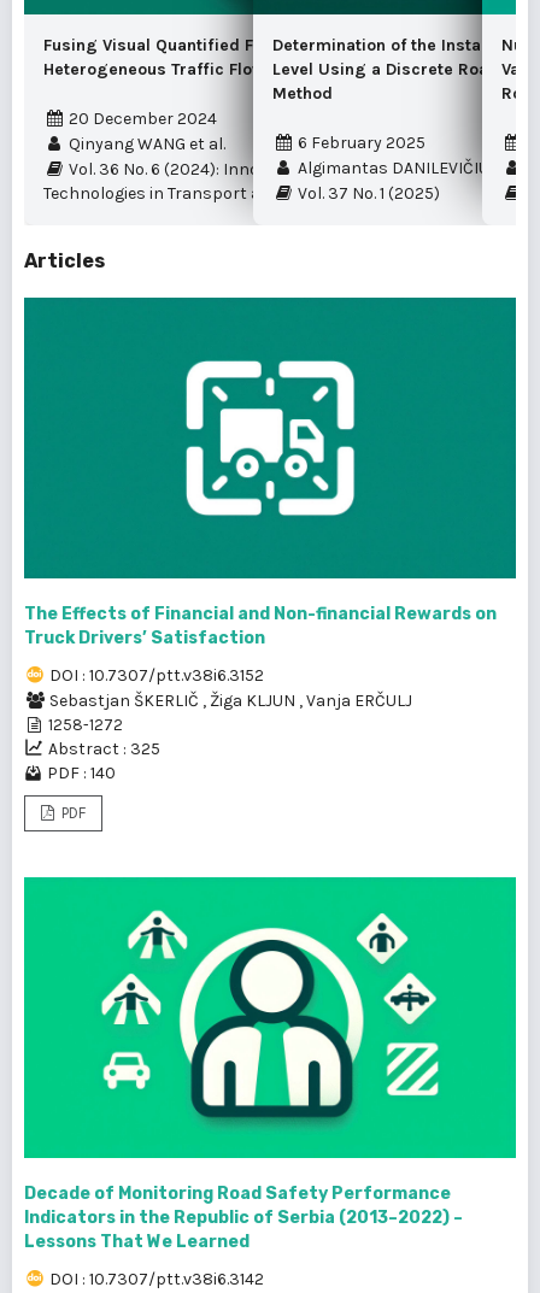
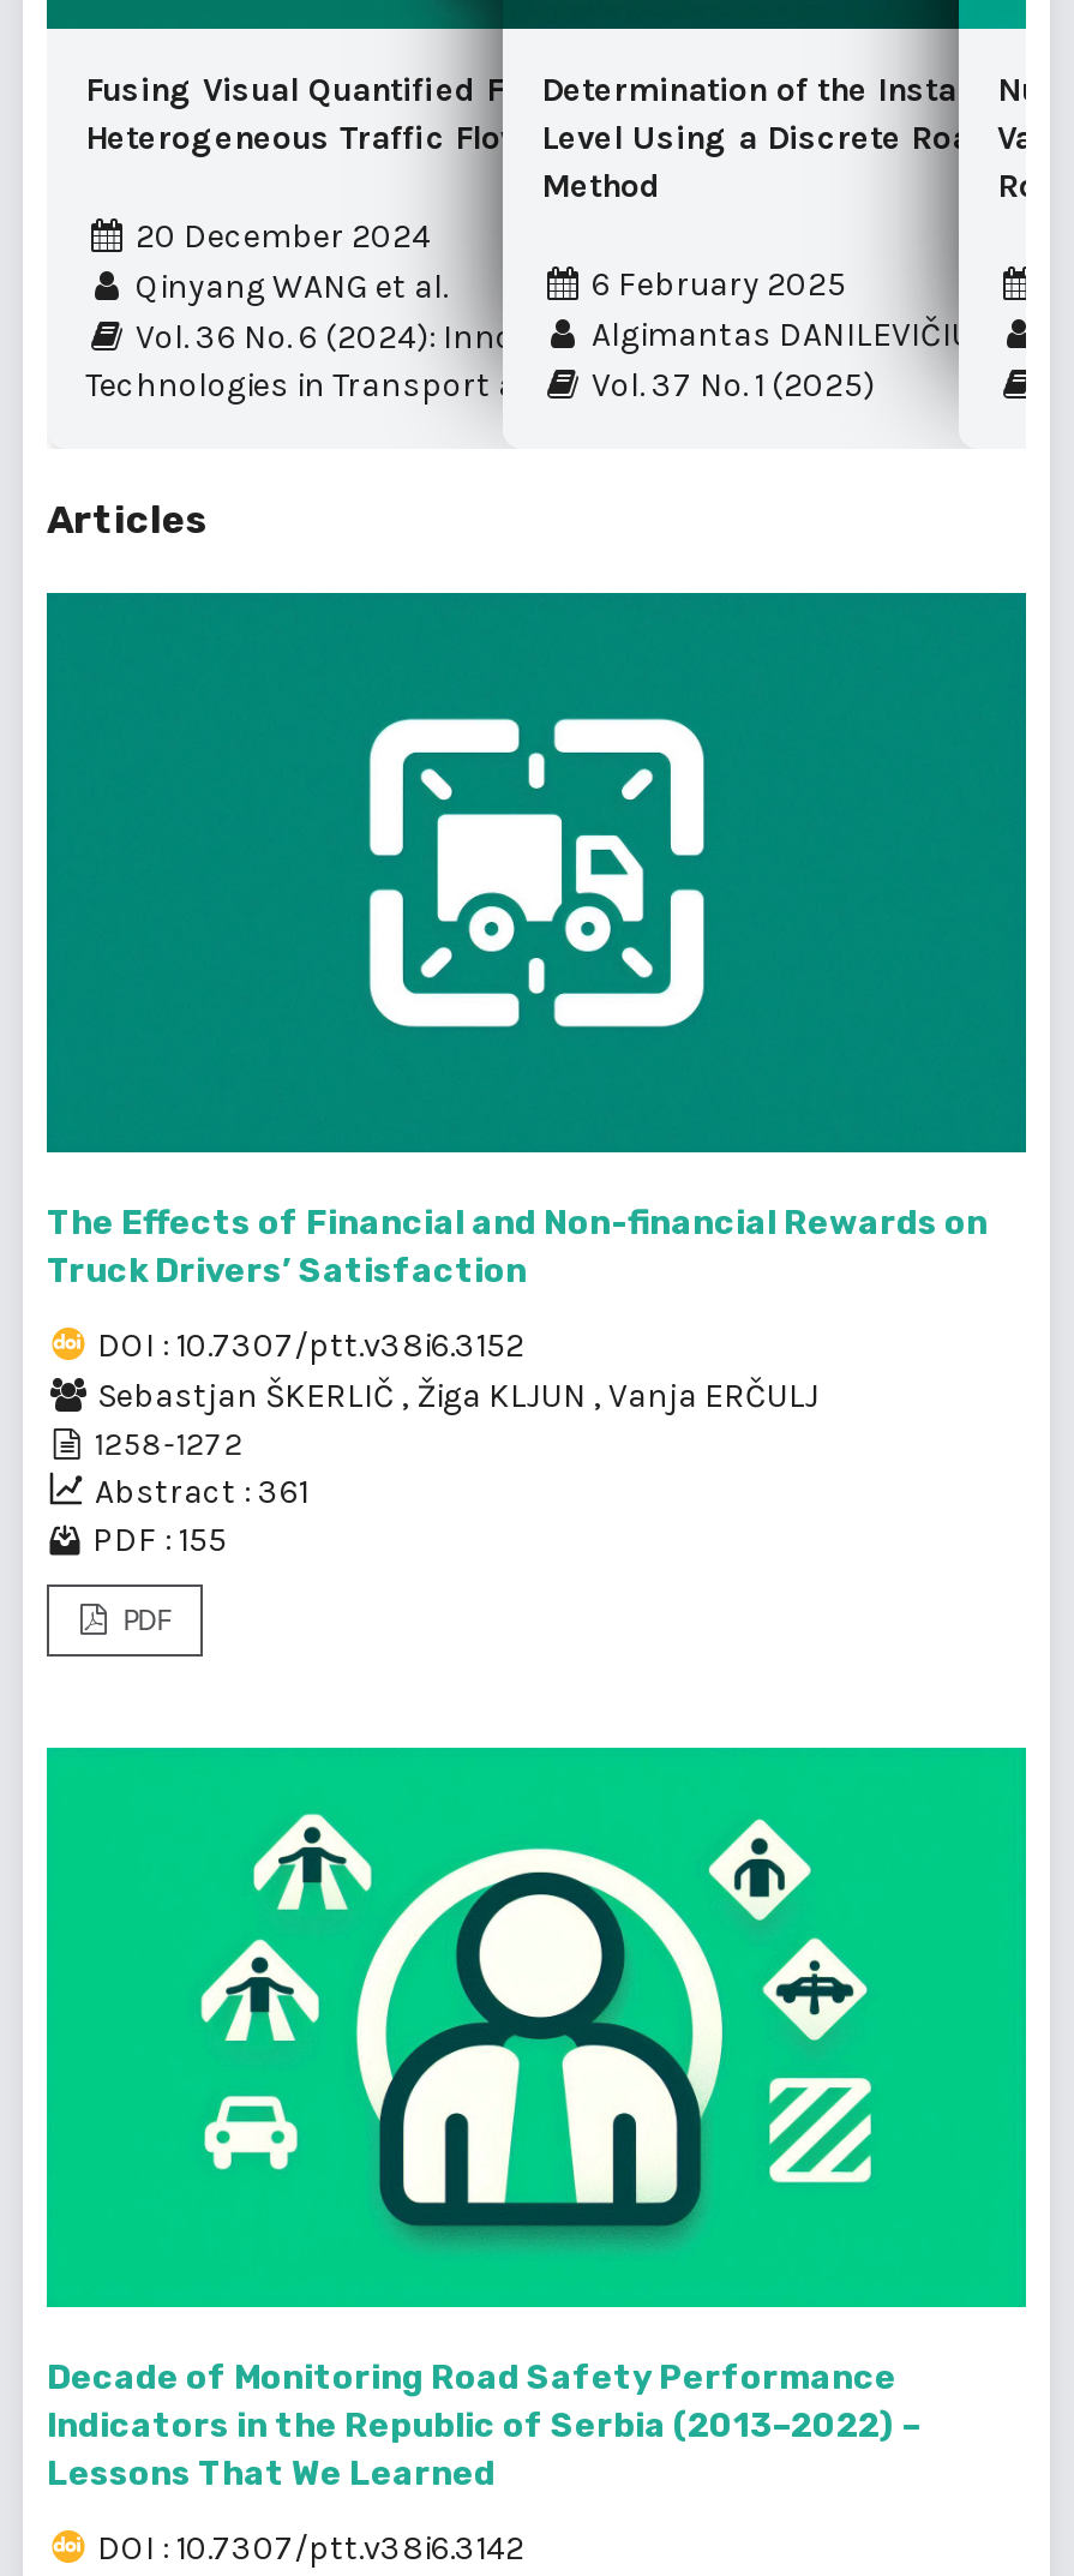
- Abstract : 325
+ Abstract : 361

- PDF : 140
+ PDF : 155
